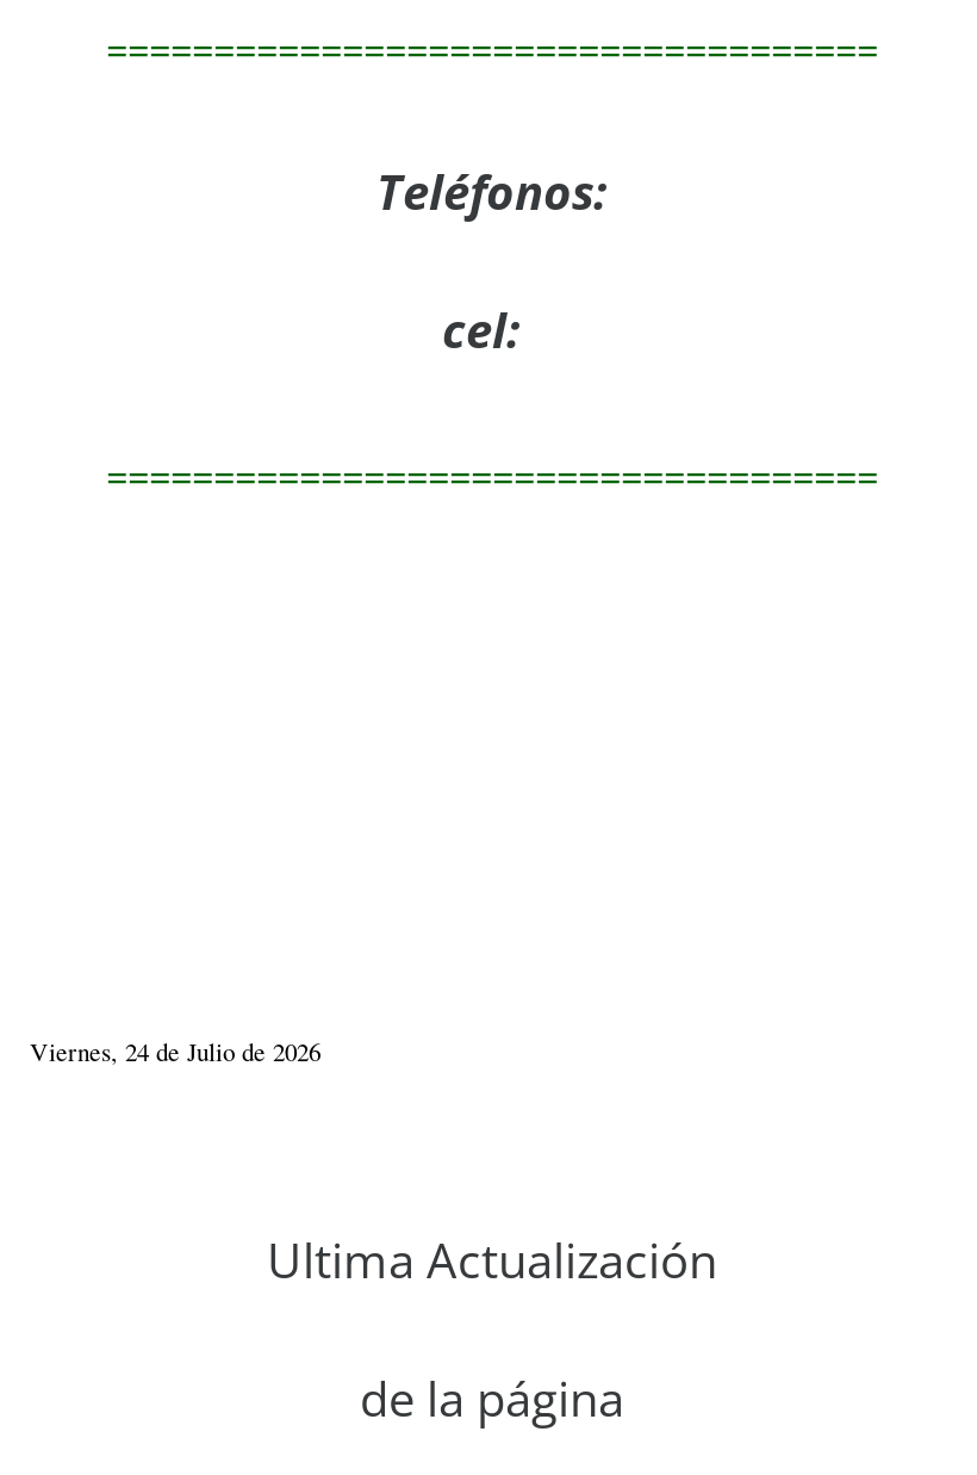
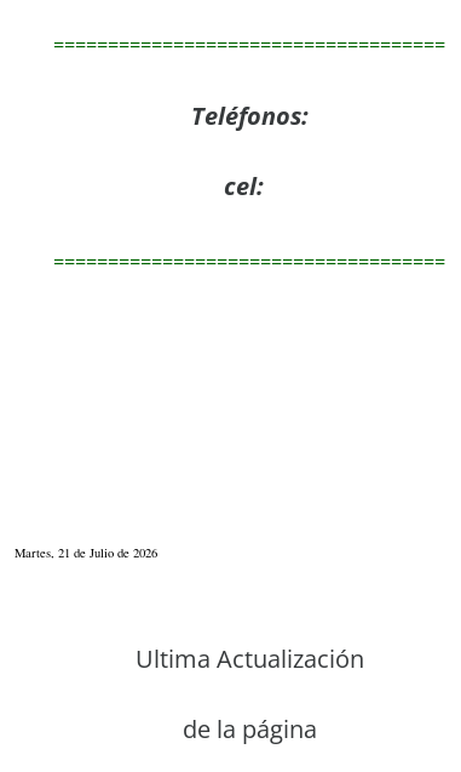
- Viernes, 24 de Julio de 2026
+ Martes, 21 de Julio de 2026
